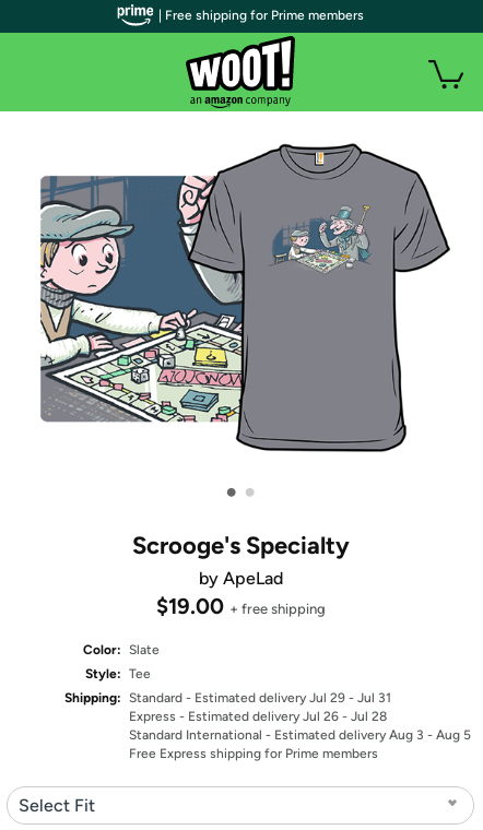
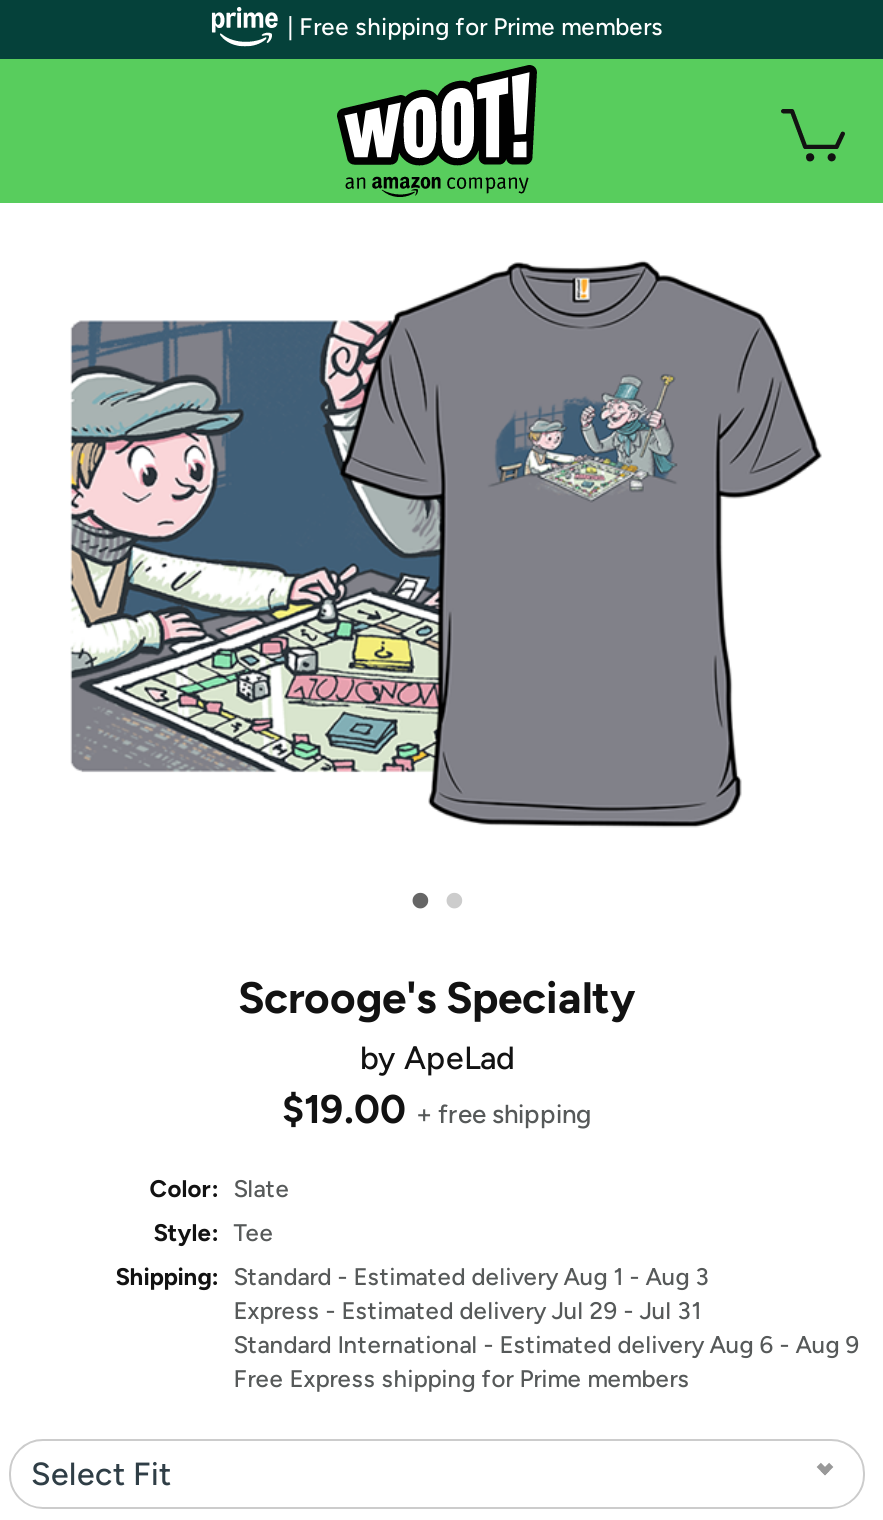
- Shipping: Standard - Estimated delivery Jul 29 - Jul 31
+ Shipping: Standard - Estimated delivery Aug 1 - Aug 3

- Express - Estimated delivery Jul 26 - Jul 28
+ Express - Estimated delivery Jul 29 - Jul 31

- Standard International - Estimated delivery Aug 3 - Aug 5
+ Standard International - Estimated delivery Aug 6 - Aug 9
